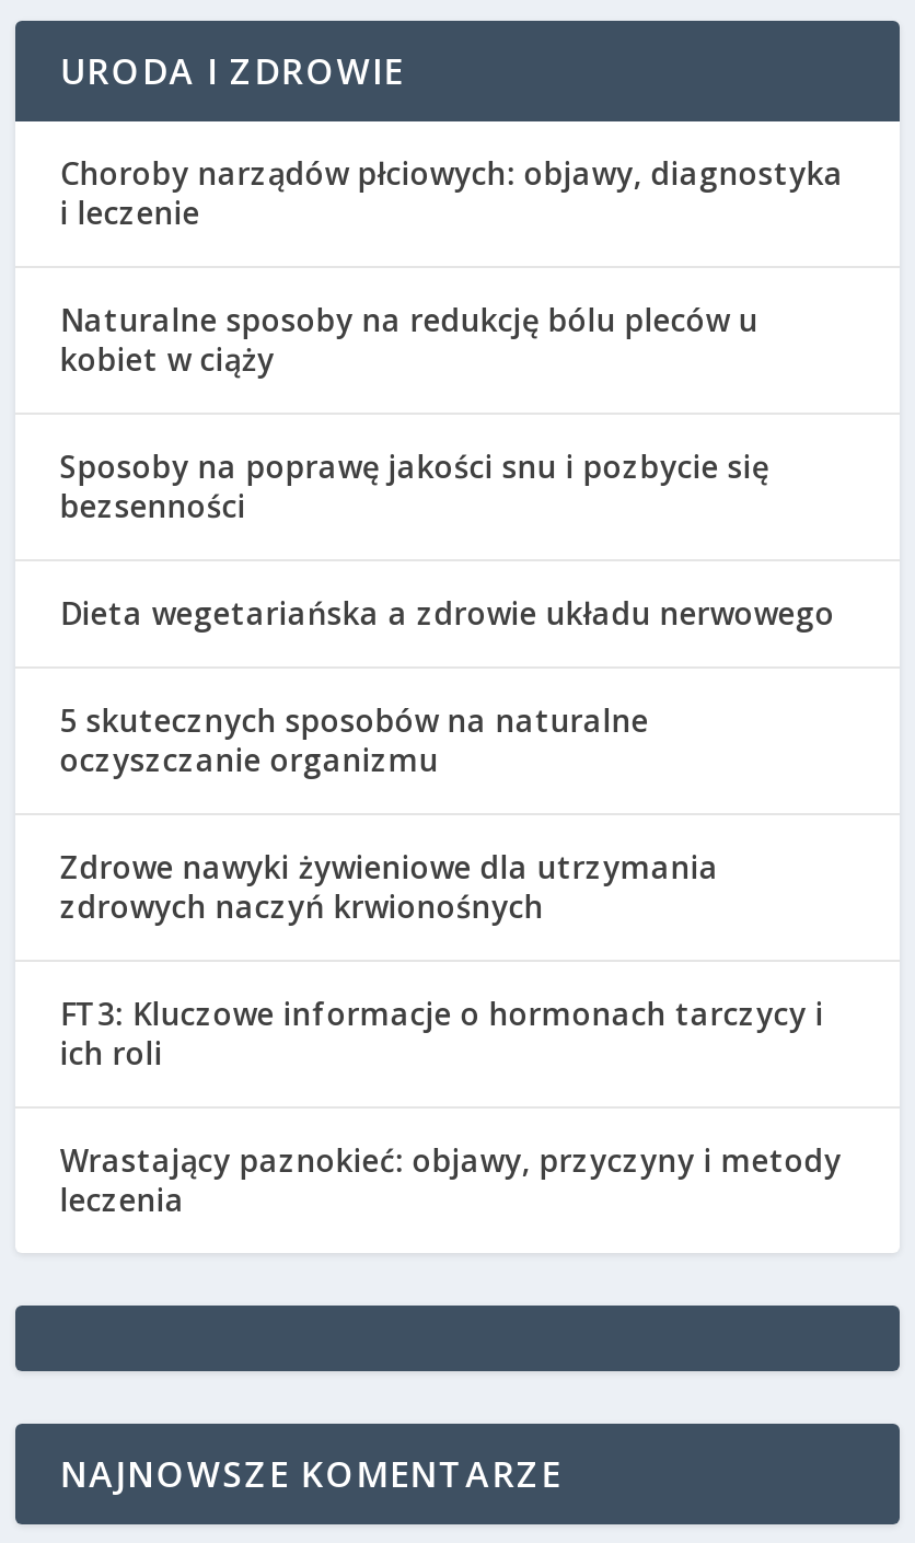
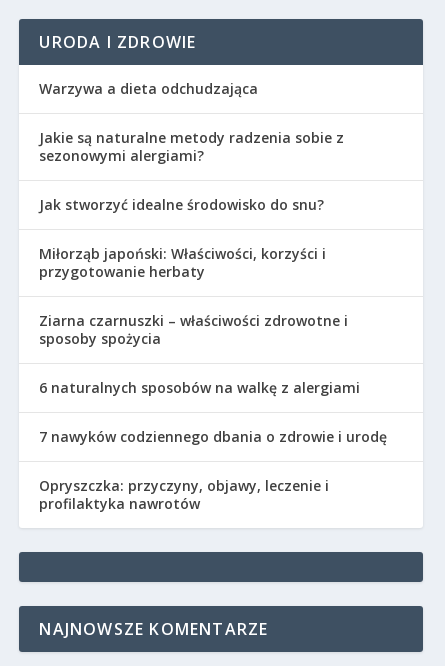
- Choroby narządów płciowych: objawy, diagnostyka
- i leczenie
+ Warzywa a dieta odchudzająca

- Naturalne sposoby na redukcję bólu pleców u
- kobiet w ciąży
+ Jakie są naturalne metody radzenia sobie z
+ sezonowymi alergiami?

- Sposoby na poprawę jakości snu i pozbycie się
- bezsenności
+ Jak stworzyć idealne środowisko do snu?

- Dieta wegetariańska a zdrowie układu nerwowego
+ Miłorząb japoński: Właściwości, korzyści i
+ przygotowanie herbaty

- 5 skutecznych sposobów na naturalne
- oczyszczanie organizmu
+ Ziarna czarnuszki – właściwości zdrowotne i
+ sposoby spożycia

- Zdrowe nawyki żywieniowe dla utrzymania
- zdrowych naczyń krwionośnych
+ 6 naturalnych sposobów na walkę z alergiami

- FT3: Kluczowe informacje o hormonach tarczycy i
- ich roli
+ 7 nawyków codziennego dbania o zdrowie i urodę

- Wrastający paznokieć: objawy, przyczyny i metody
- leczenia
+ Opryszczka: przyczyny, objawy, leczenie i
+ profilaktyka nawrotów
